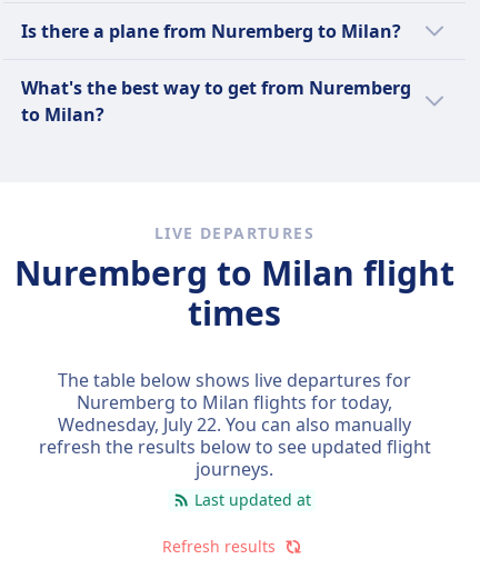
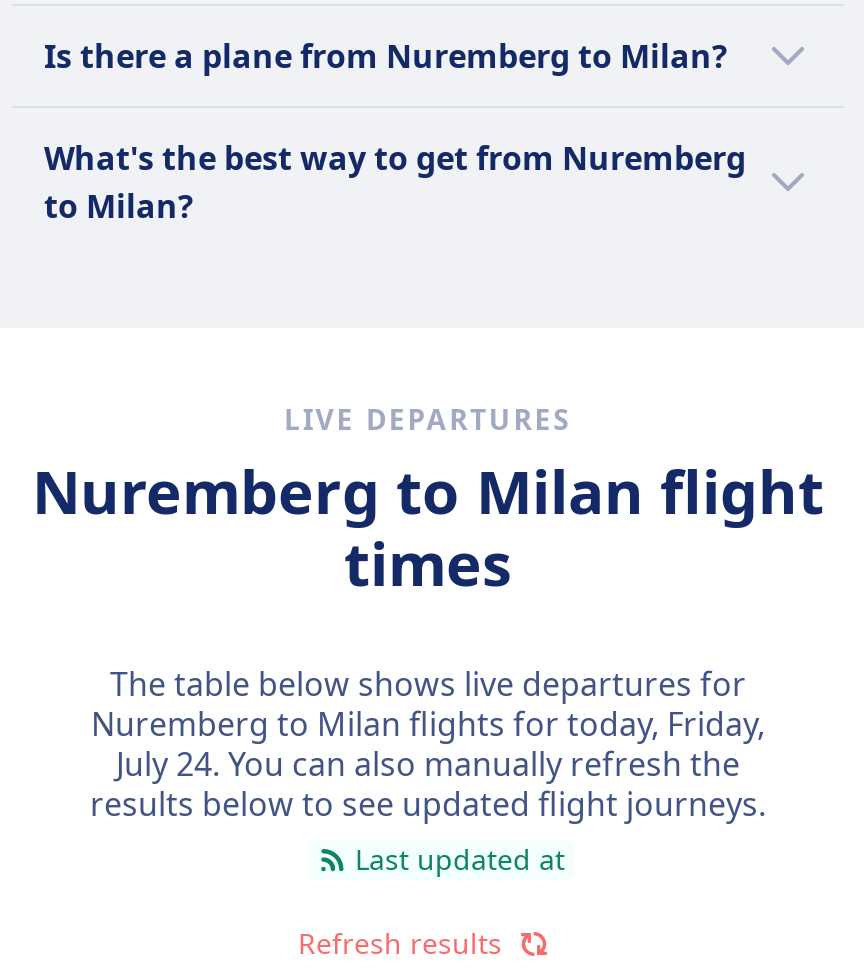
- Nuremberg to Milan flights for today,
- Wednesday, July 22. You can also manually
- refresh the results below to see updated flight
- journeys.
+ Nuremberg to Milan flights for today, Friday,
+ July 24. You can also manually refresh the
+ results below to see updated flight journeys.
